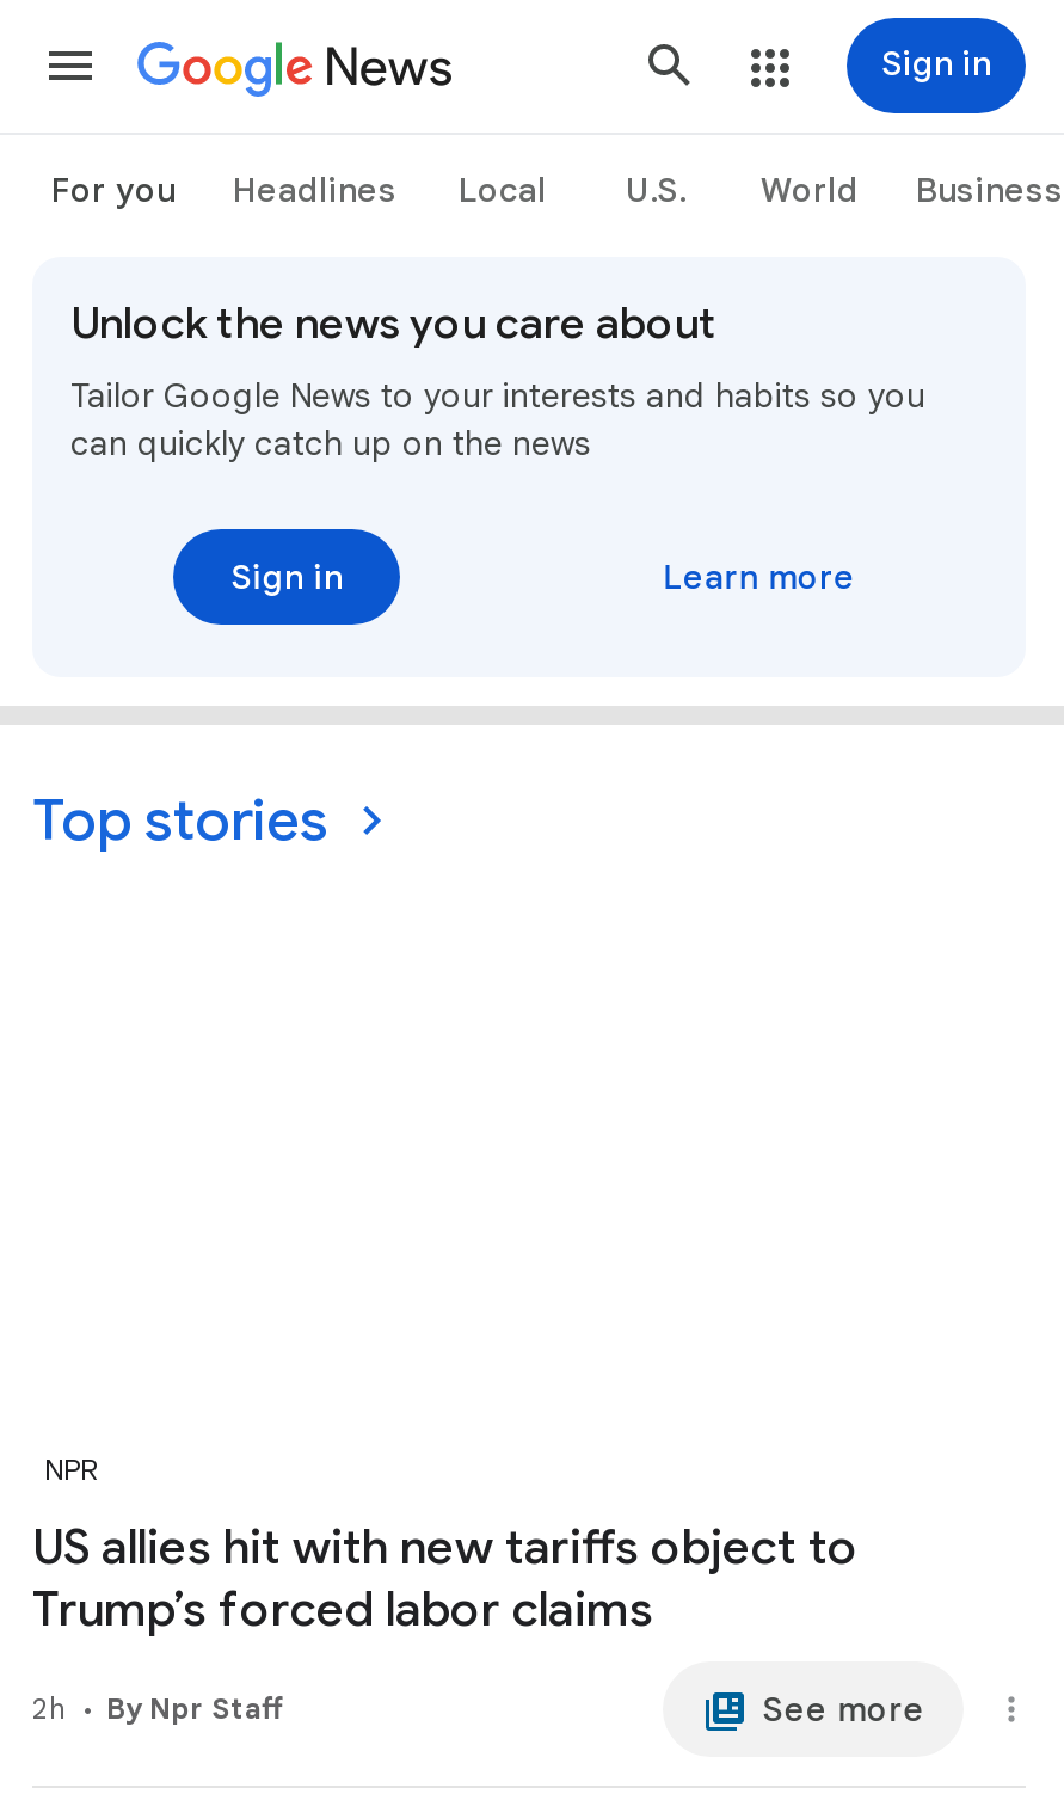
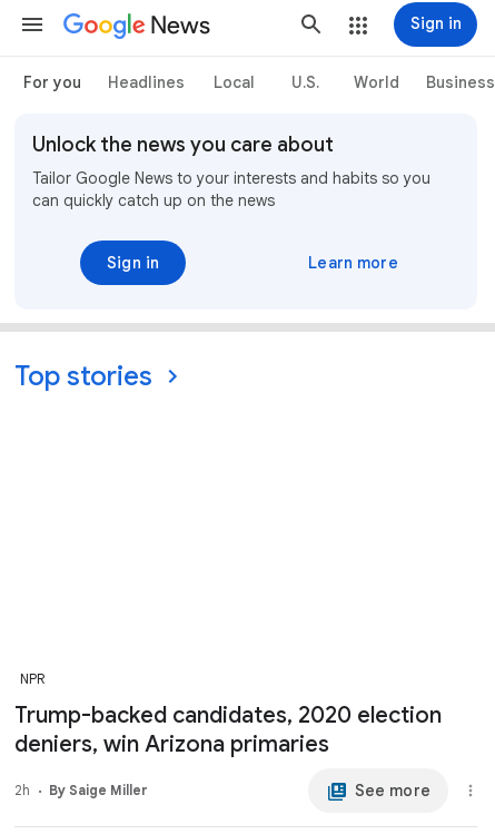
- US allies hit with new tariffs object to
- Trump’s forced labor claims
+ Trump-backed candidates, 2020 election
+ deniers, win Arizona primaries

- By Npr Staff
+ By Saige Miller
